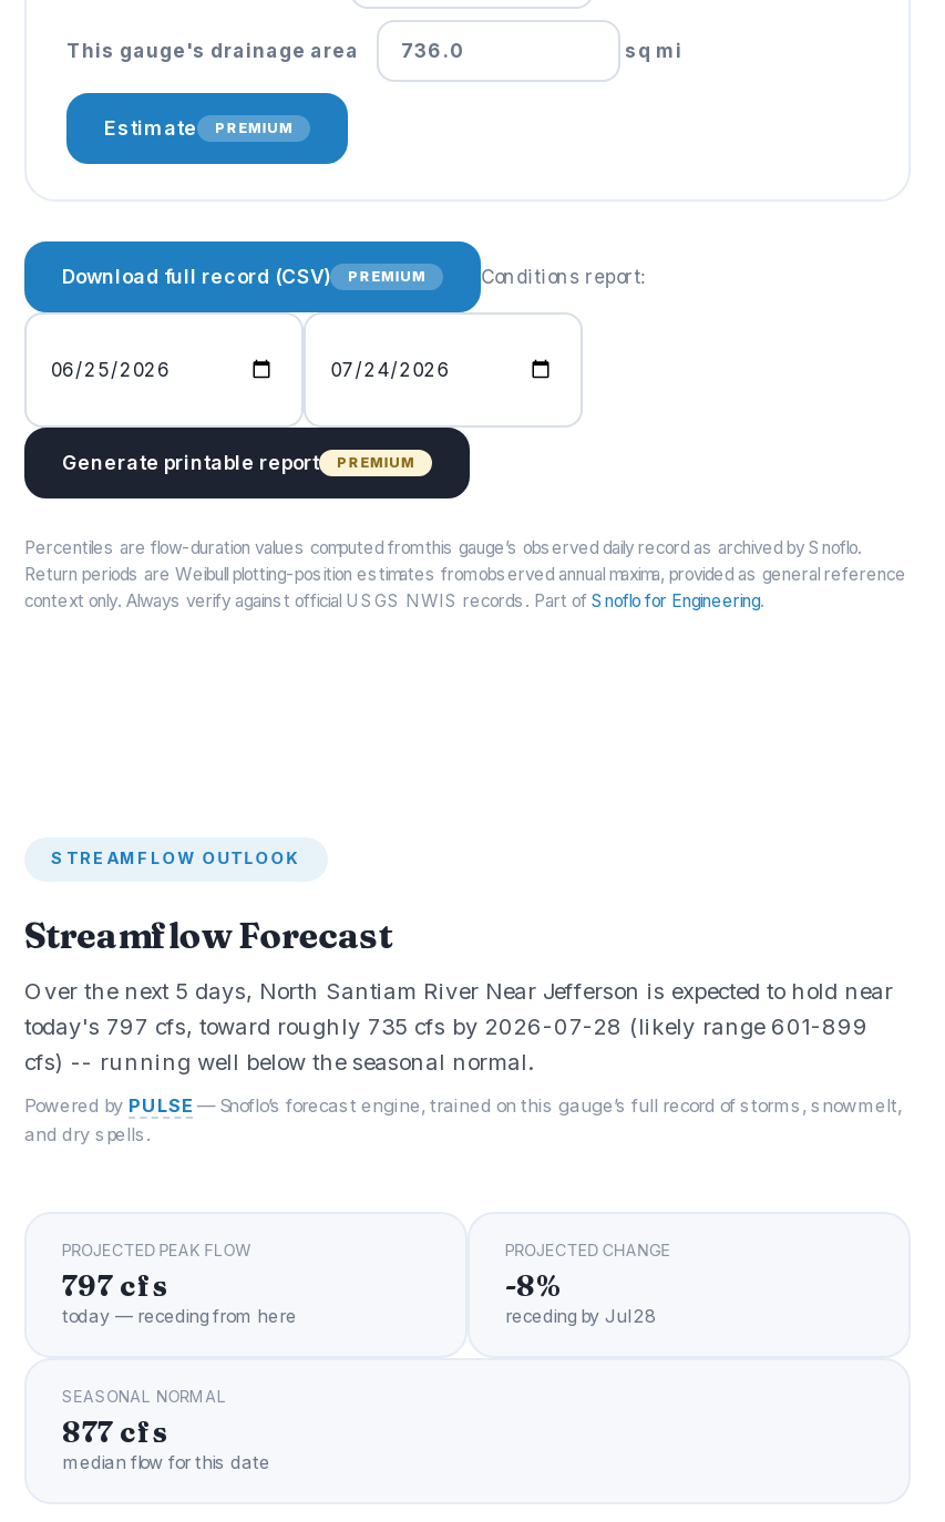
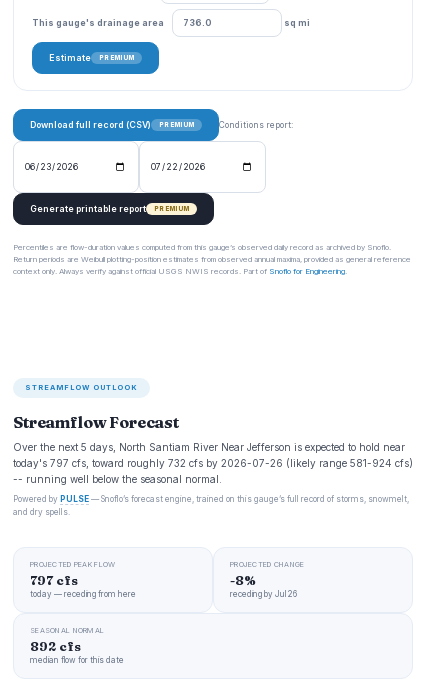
- today's 797 cfs, toward roughly 735 cfs by 2026-07-28 (likely range 601-899
- cfs) -- running well below the seasonal normal.
+ today's 797 cfs, toward roughly 732 cfs by 2026-07-26 (likely range 581-924 cfs)
+ -- running well below the seasonal normal.

- receding by Jul 28
+ receding by Jul 26

- 877 cfs
+ 892 cfs
